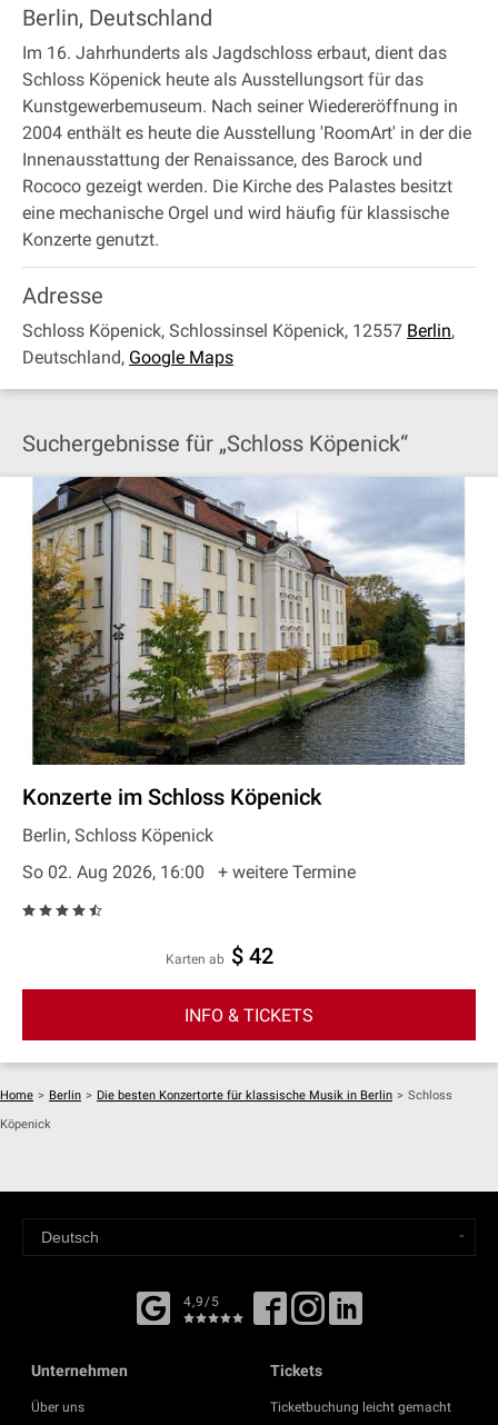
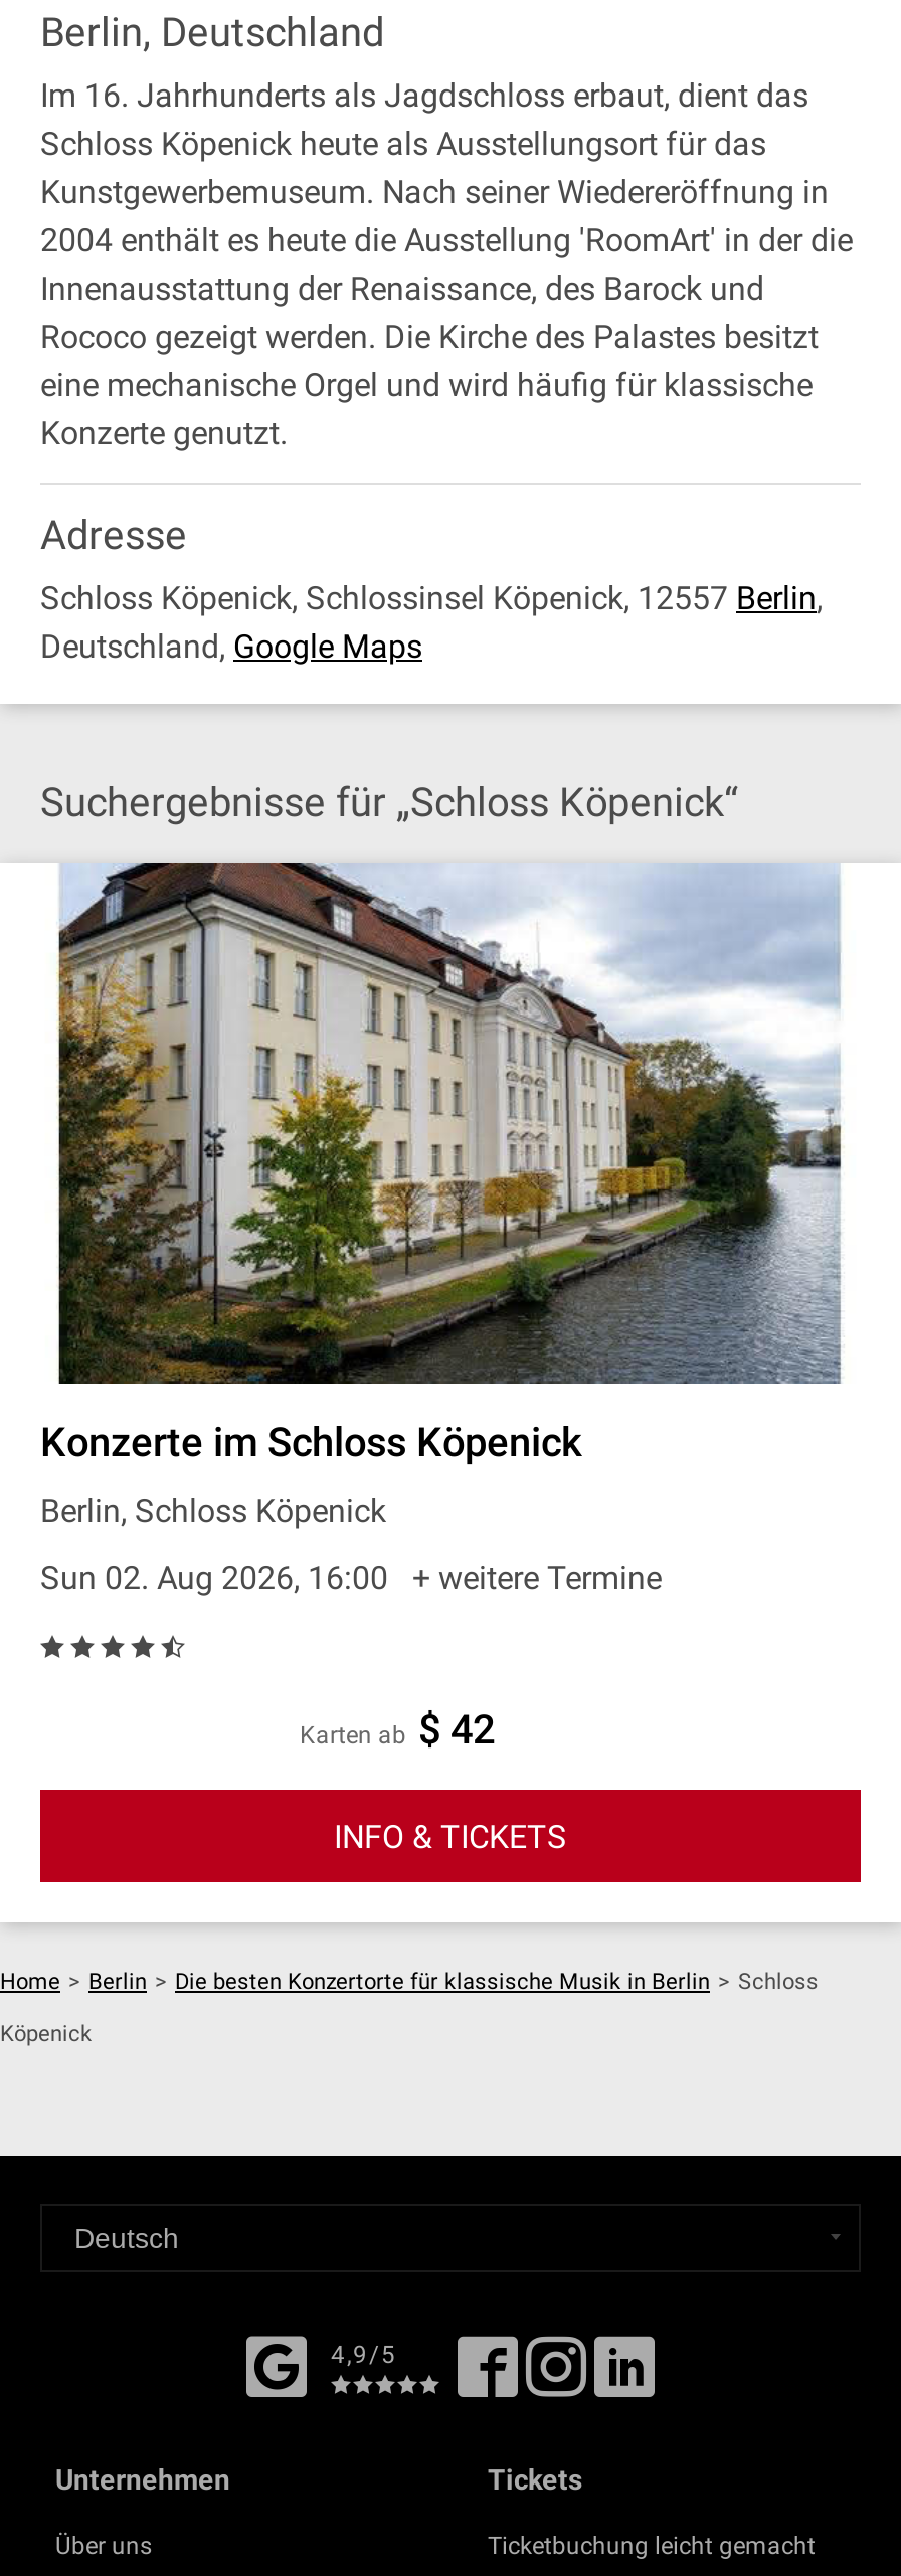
- So 02. Aug 2026, 16:00 + weitere Termine
+ Sun 02. Aug 2026, 16:00 + weitere Termine
